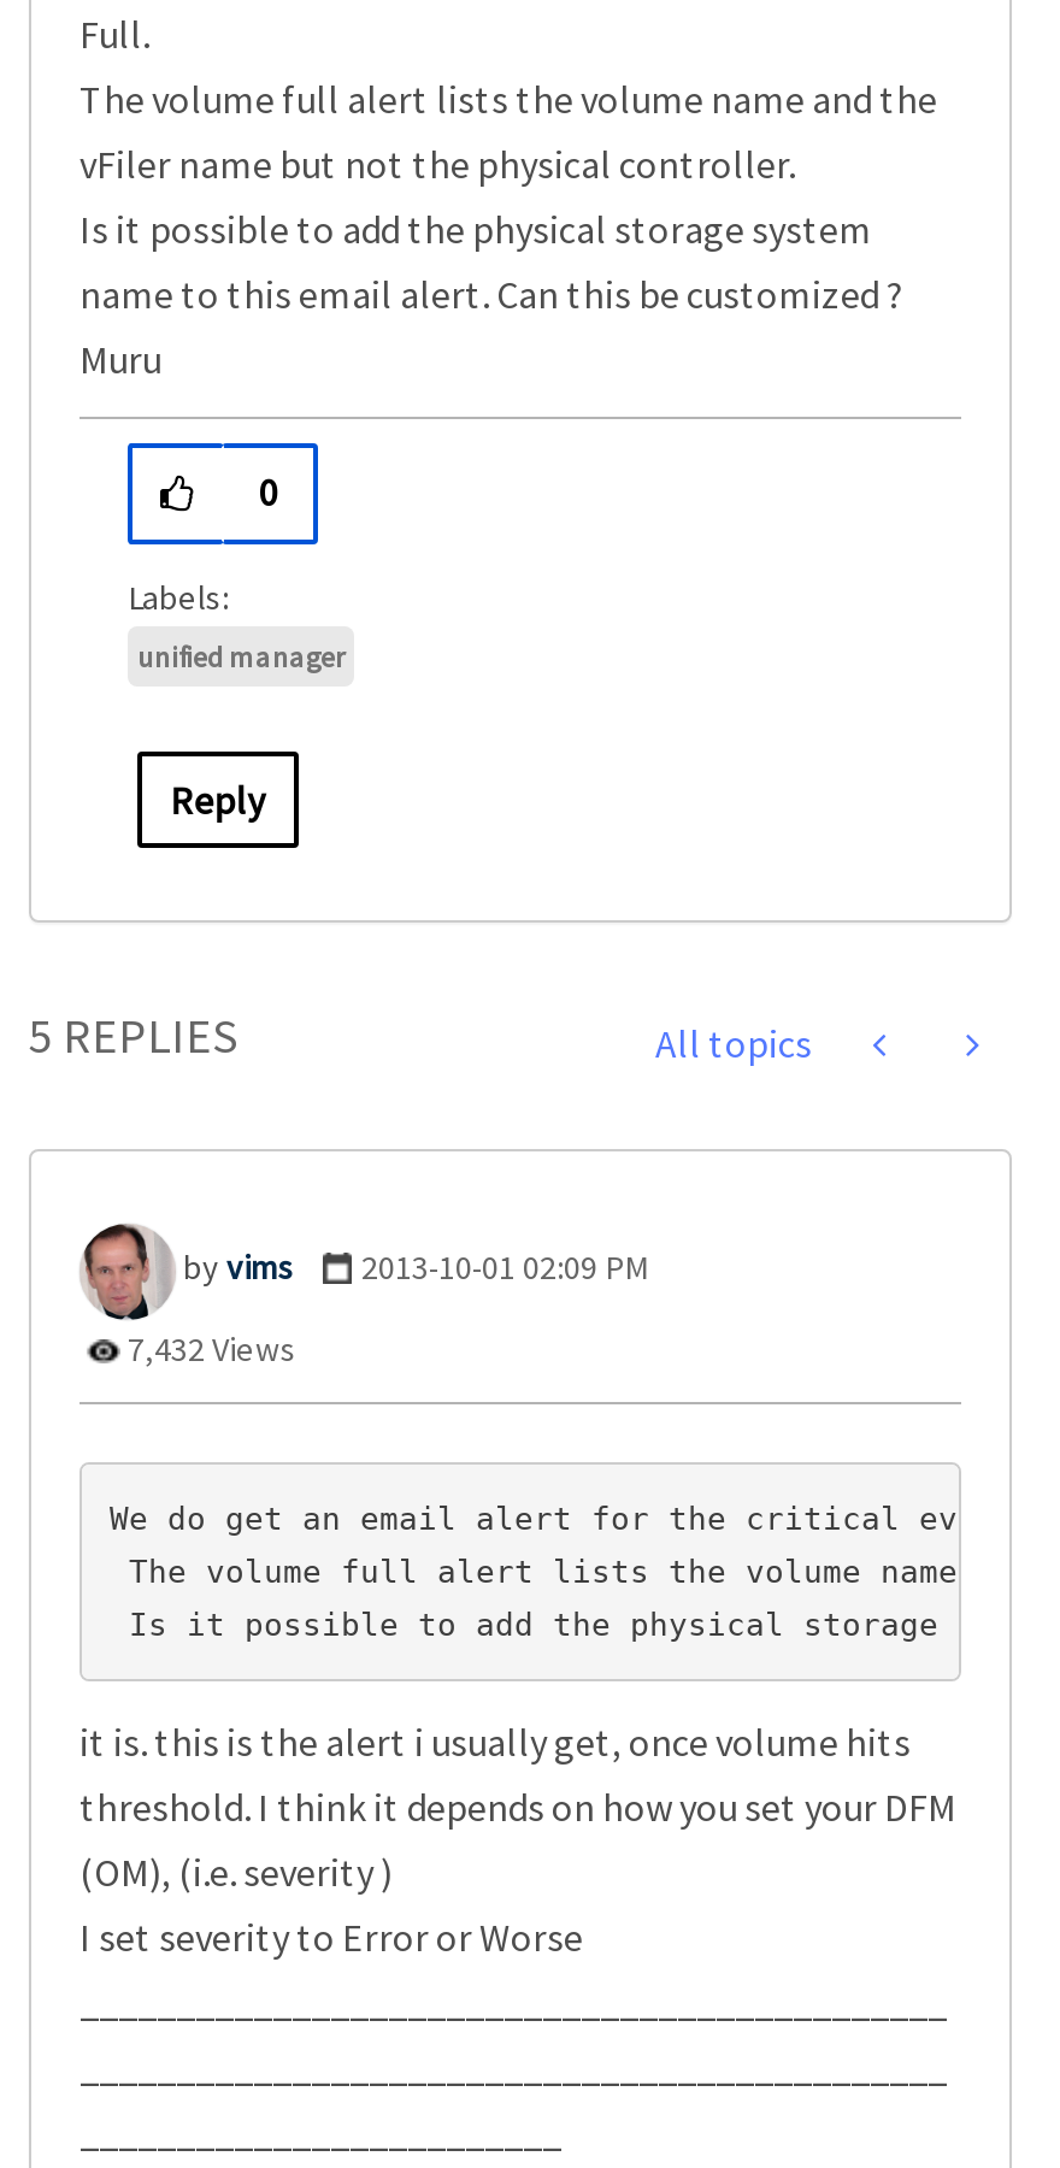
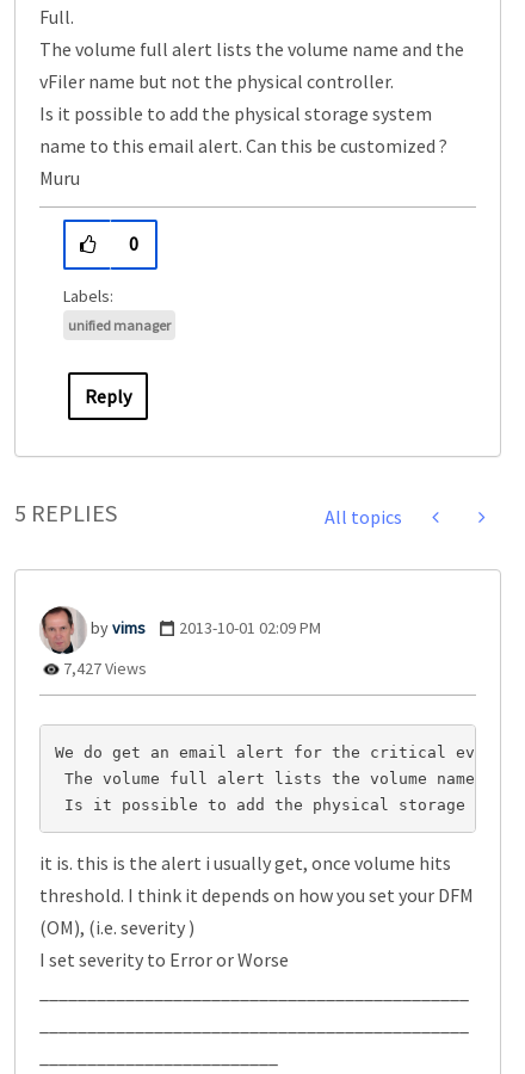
- 7,432 Views
+ 7,427 Views
